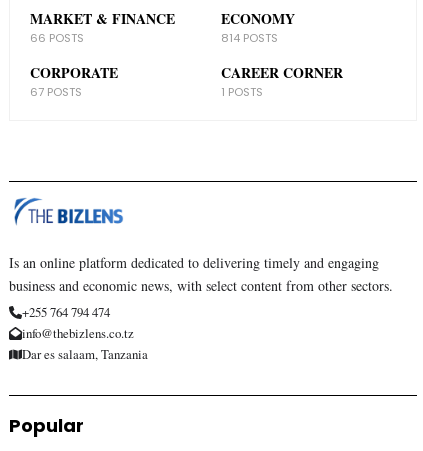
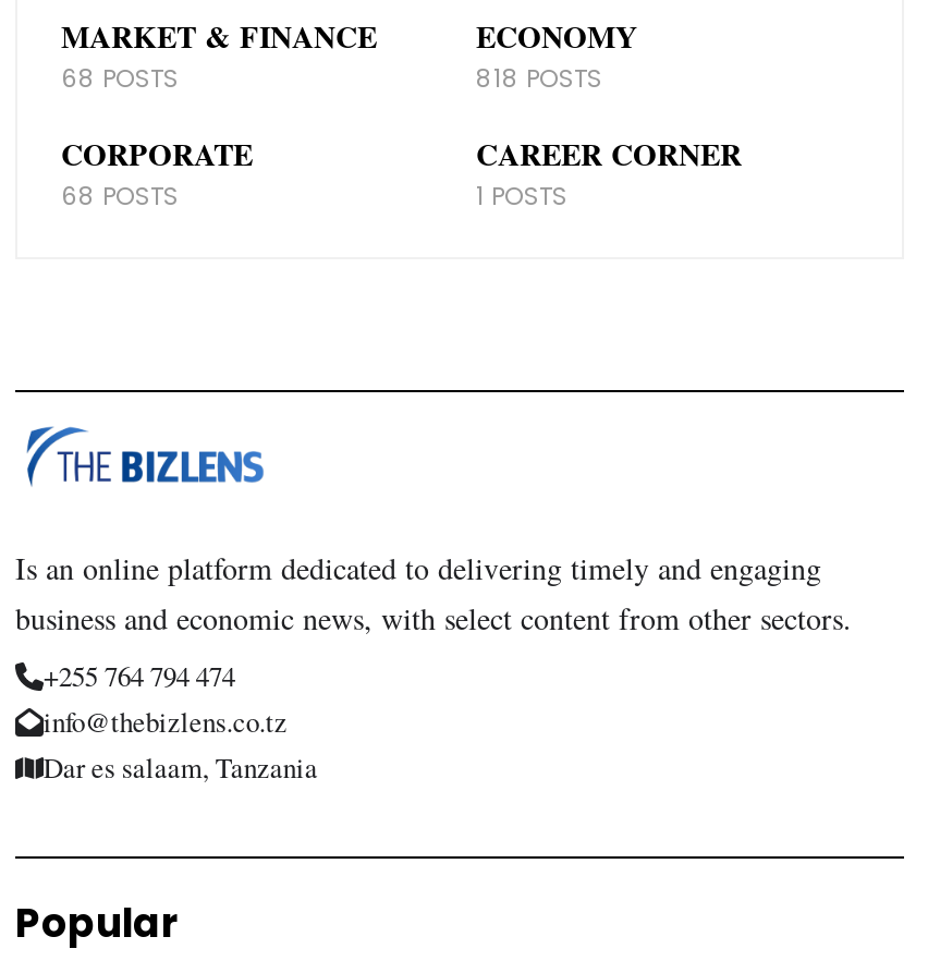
- 66 POSTS
+ 68 POSTS

- 814 POSTS
+ 818 POSTS

- 67 POSTS
+ 68 POSTS
